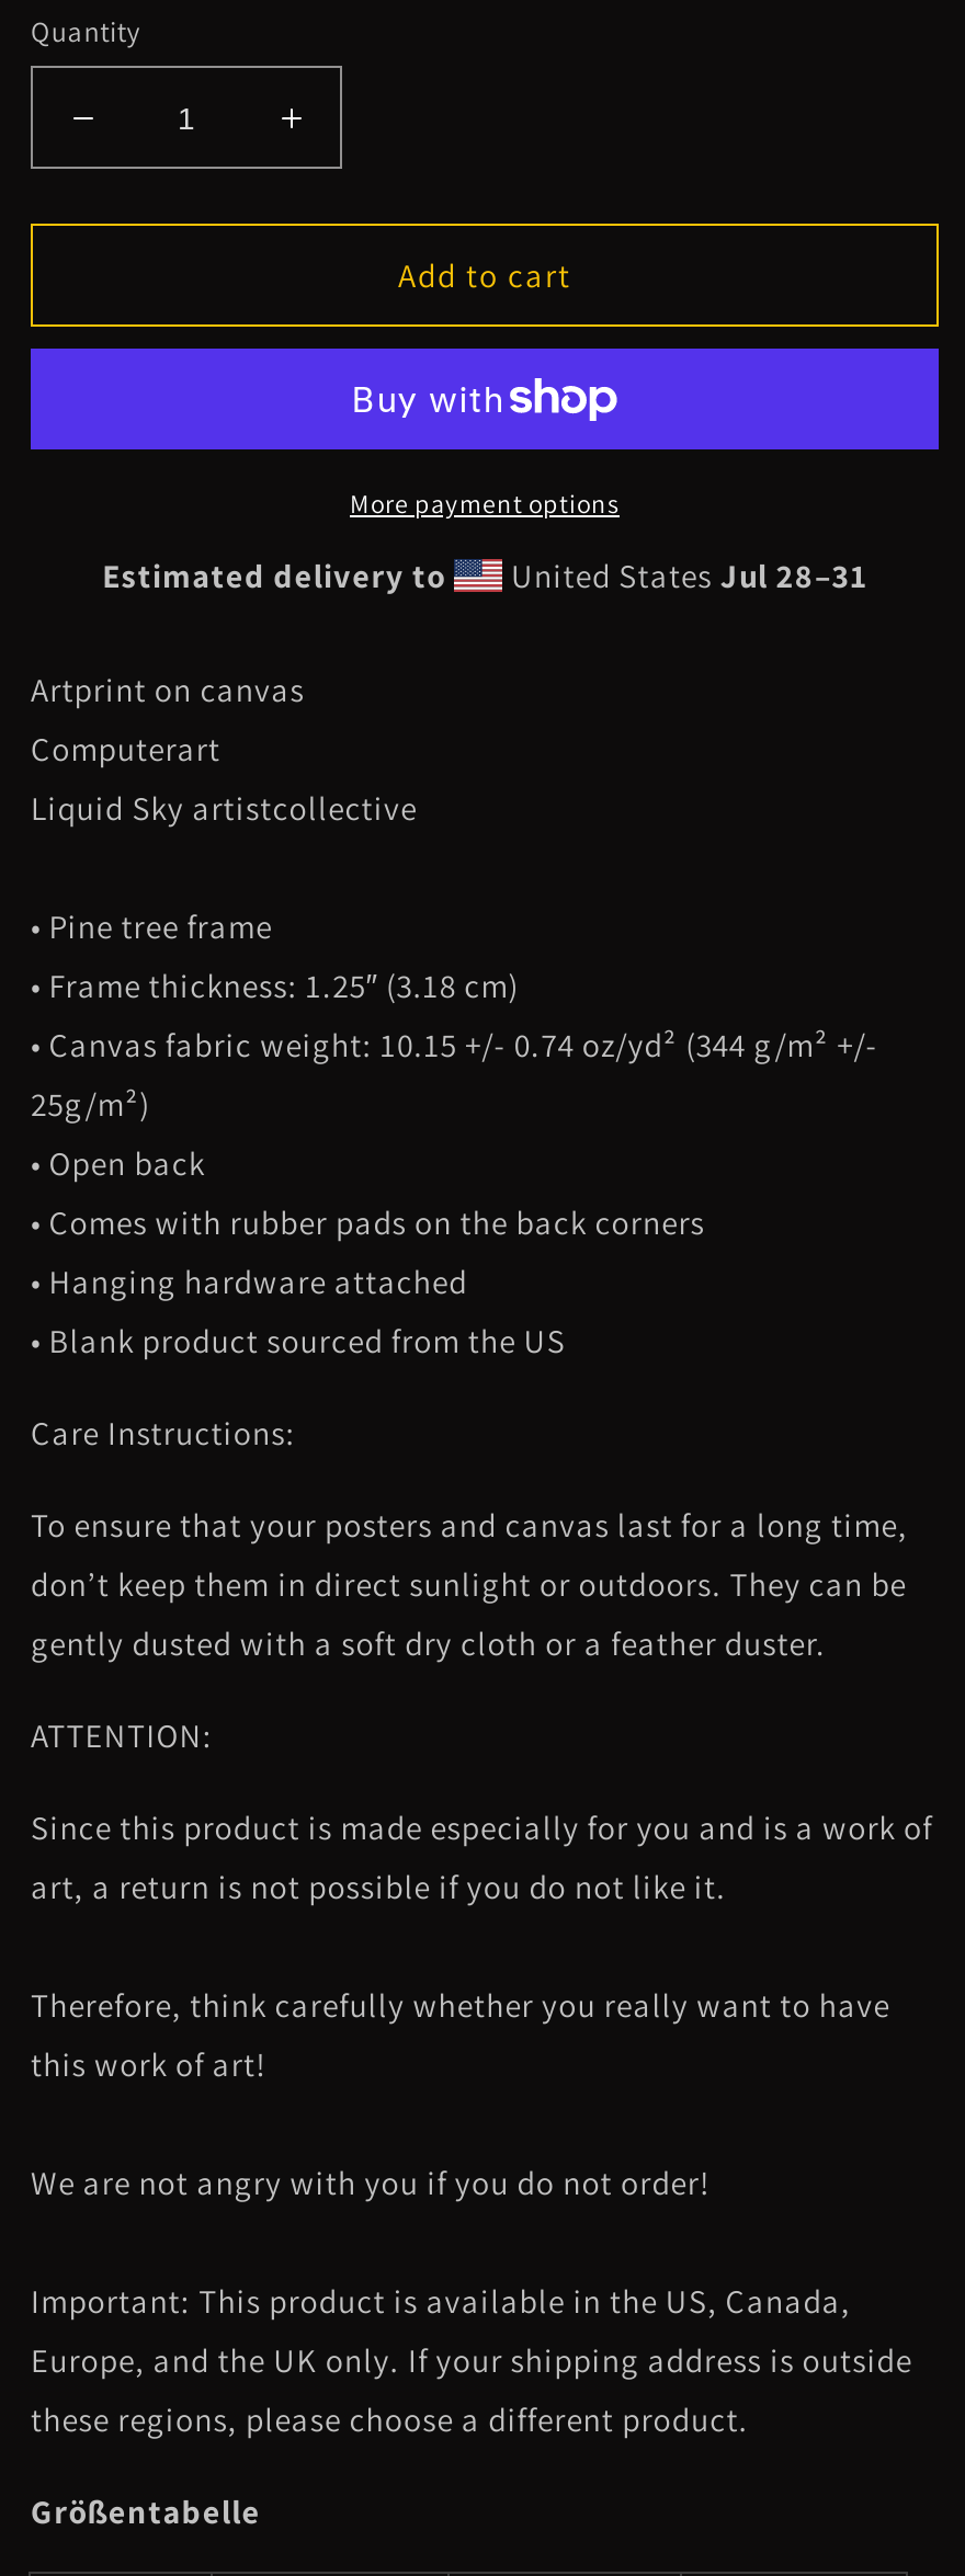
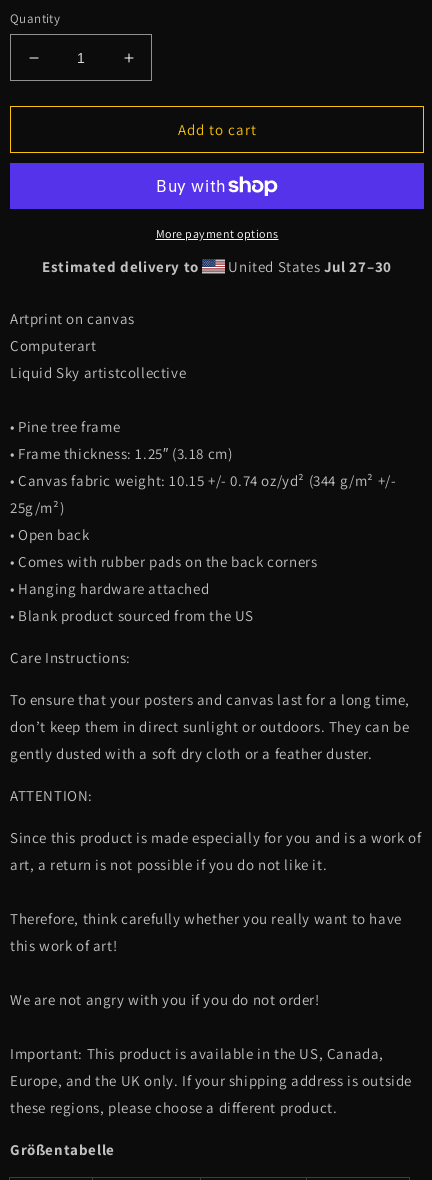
- United States Jul 28–31
+ United States Jul 27–30
